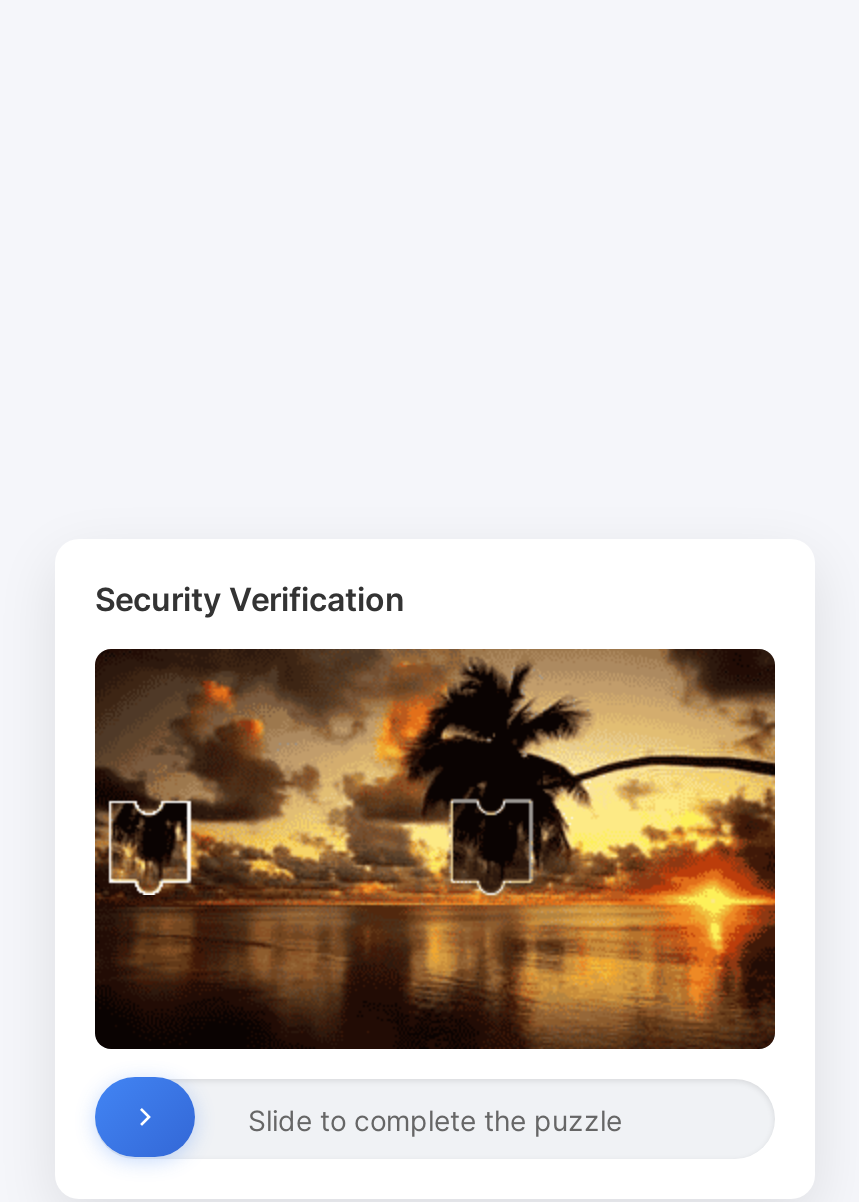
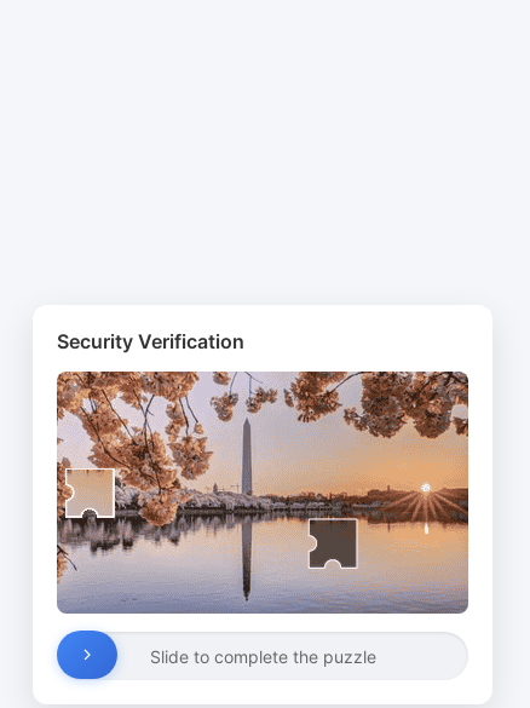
- [image]
+ [image]
